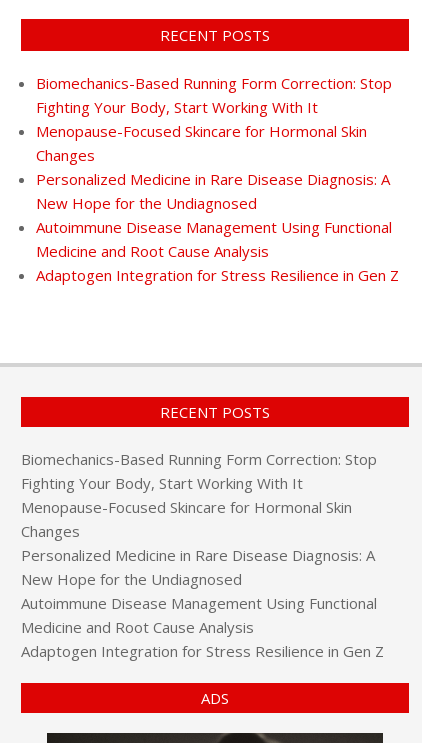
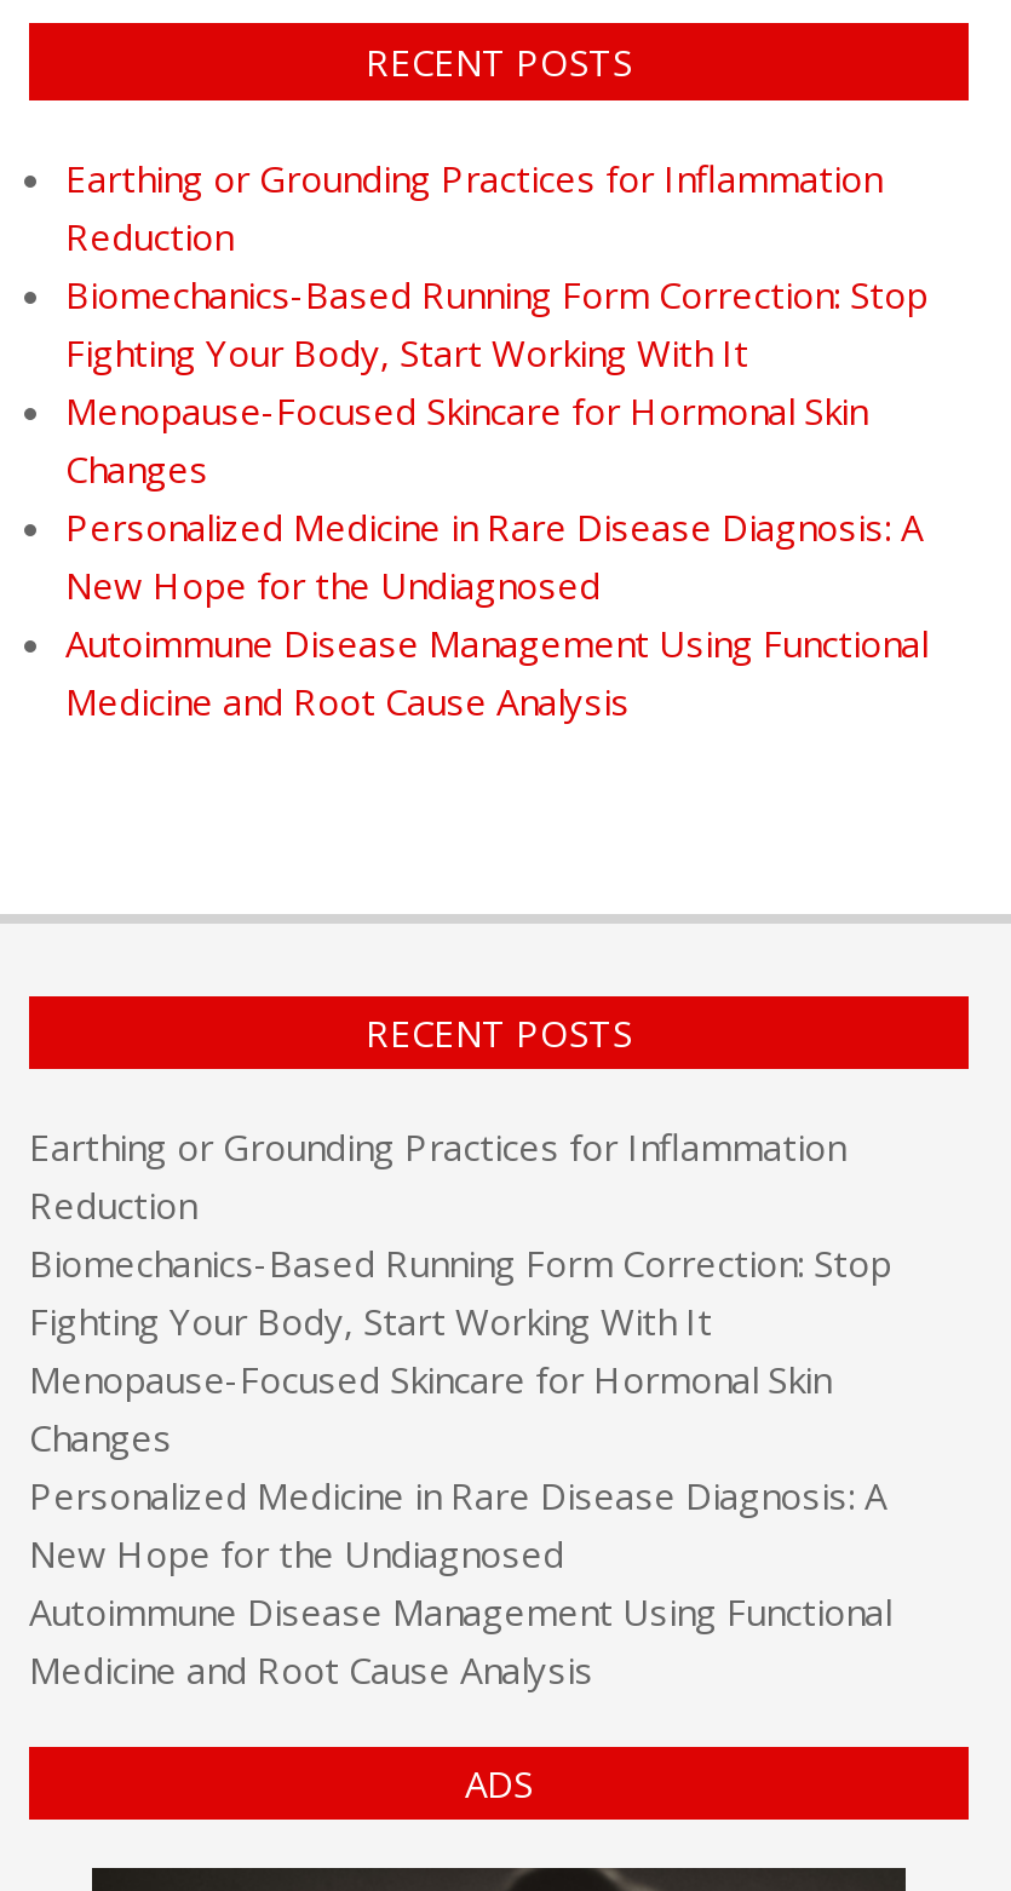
+ Earthing or Grounding Practices for Inflammation
+ Reduction

- Adaptogen Integration for Stress Resilience in Gen Z

+ Earthing or Grounding Practices for Inflammation
+ Reduction

moved down: Biomechanics-Based Running Form Correction: Stop | Fighting Your Body, Start Working With It | Menopause-Focused Skincare for Hormonal Skin | Changes | Personalized Medicine in Rare Disease Diagnosis: A | New Hope for the Undiagnosed | Autoimmune Disease Management Using Functional | Medicine and Root Cause Analysis

- Adaptogen Integration for Stress Resilience in Gen Z
